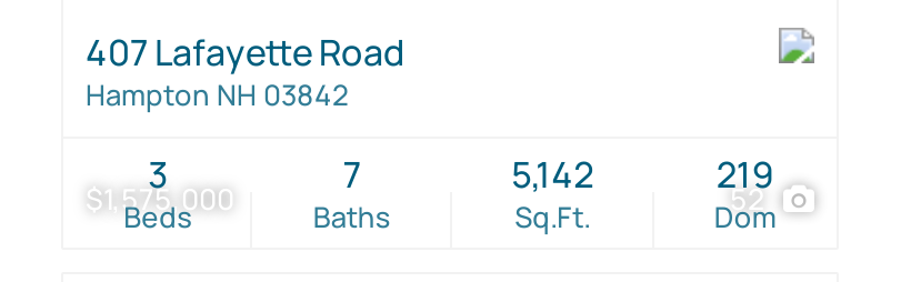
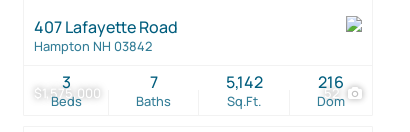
- 219
+ 216
